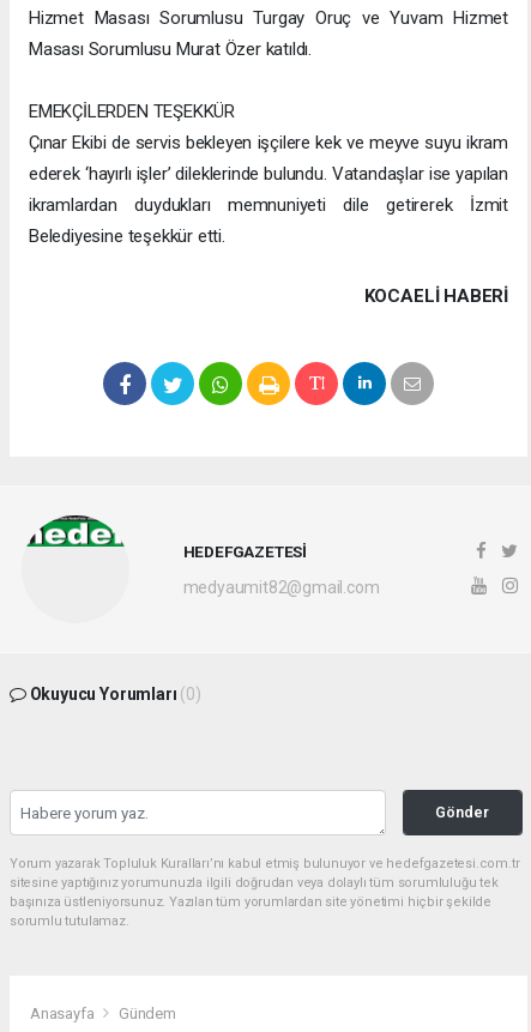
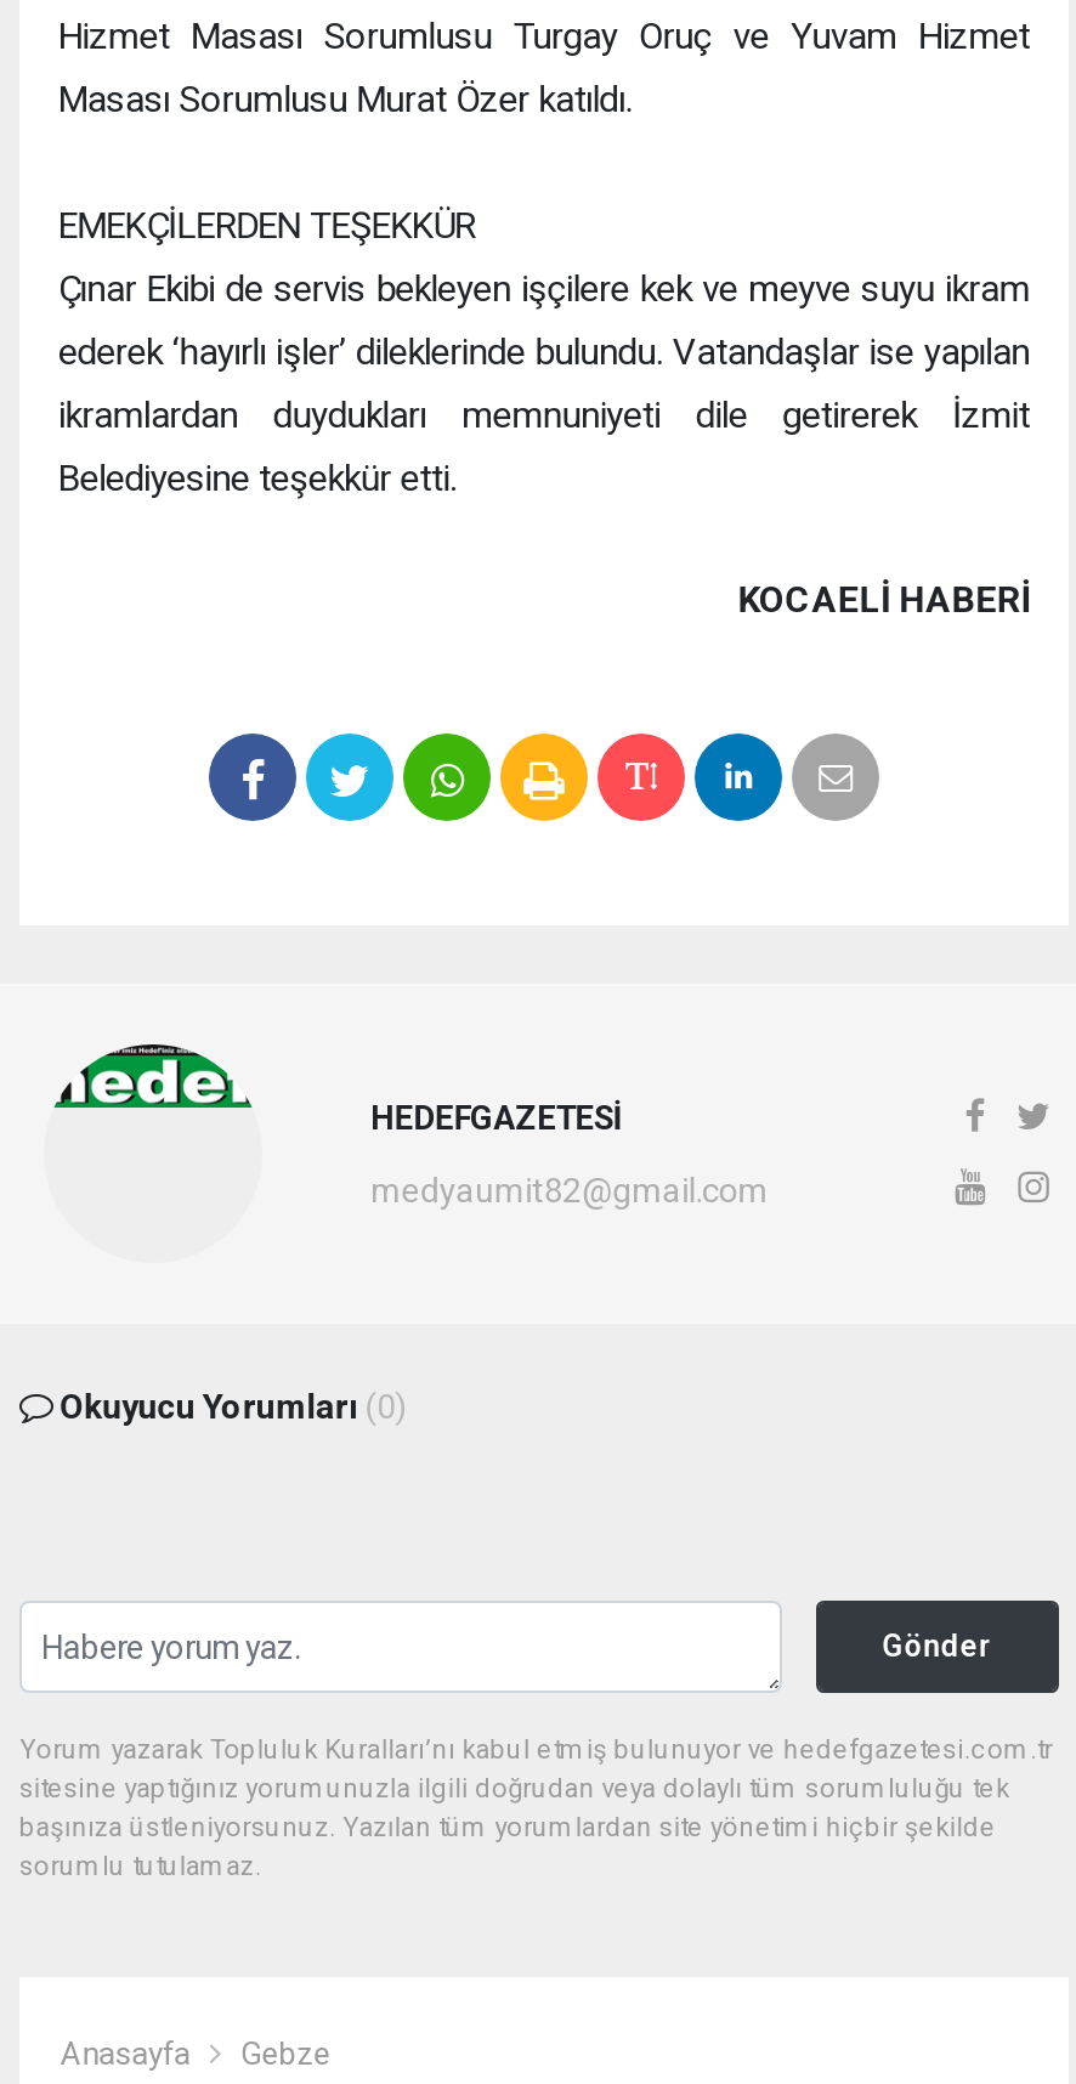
- Gündem
+ Gebze
